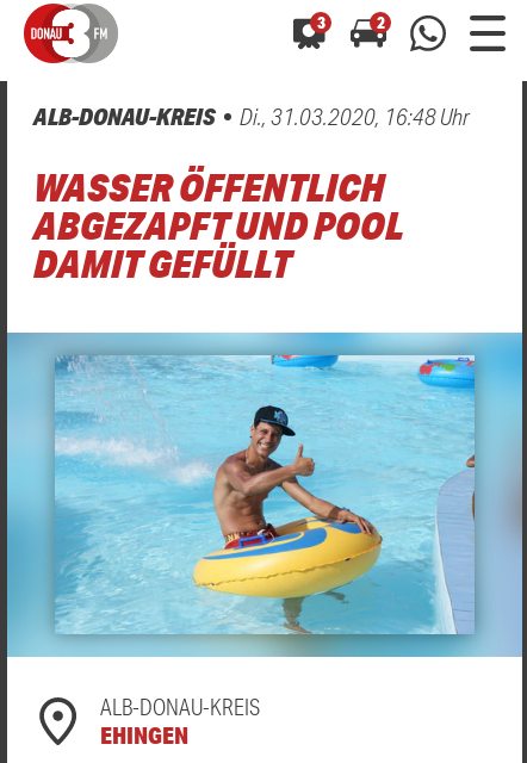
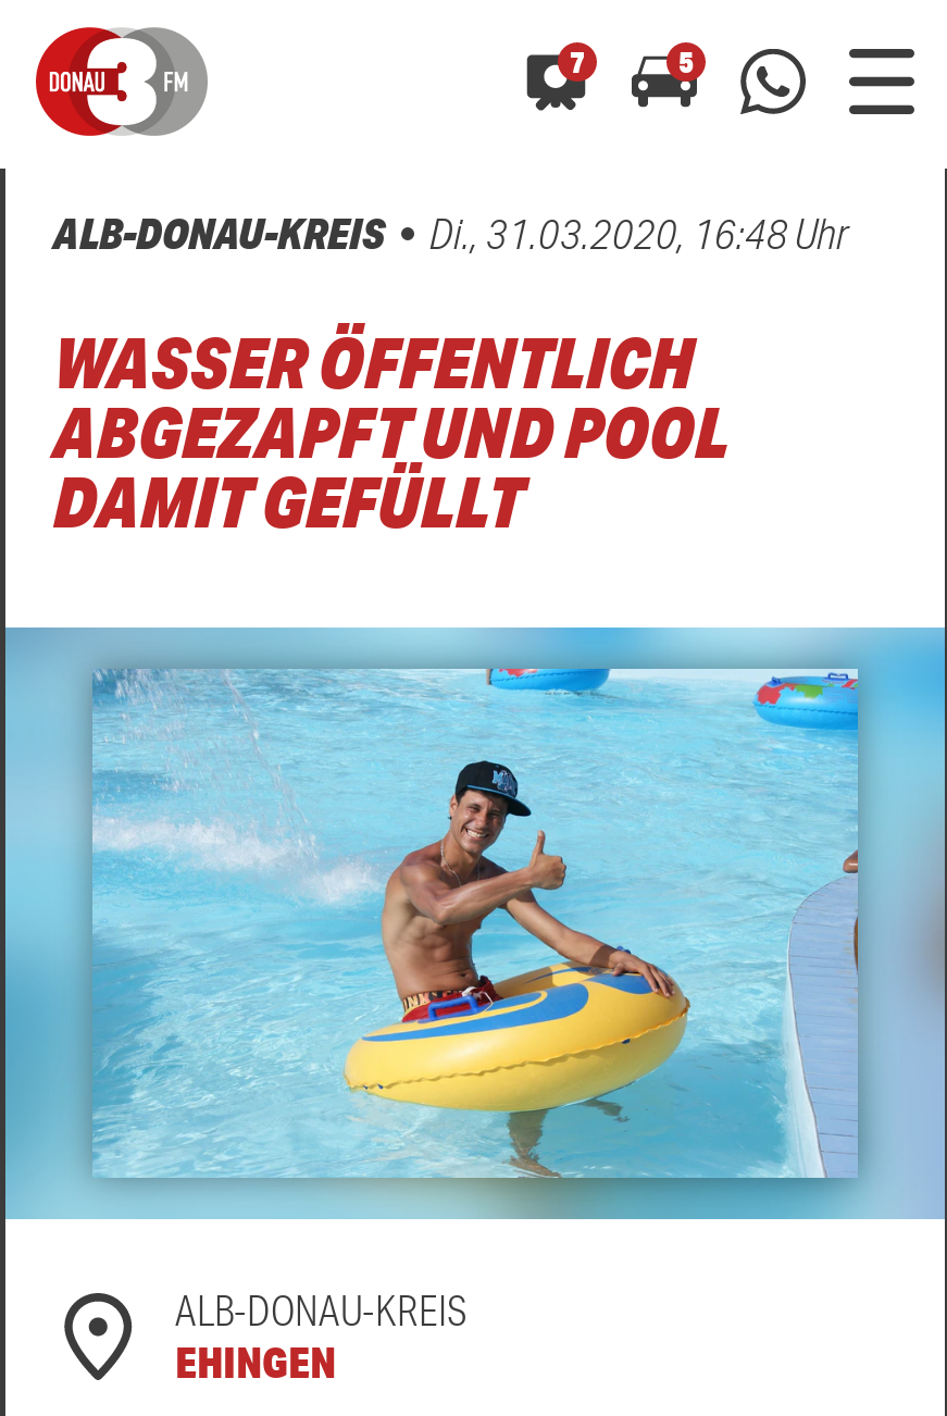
- 3
+ 7

- 2
+ 5
